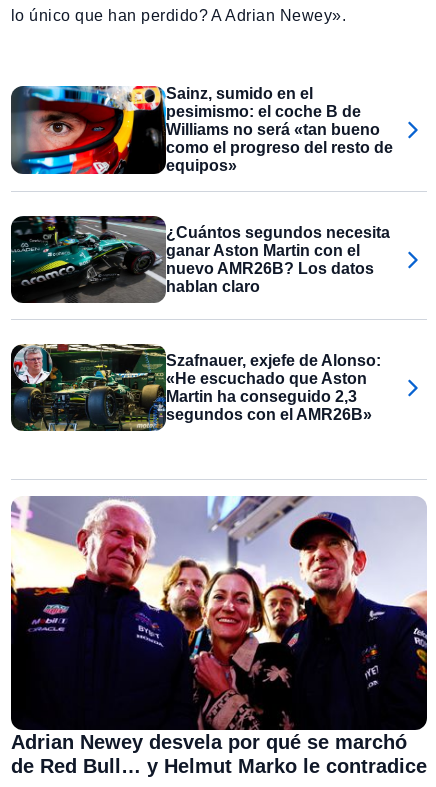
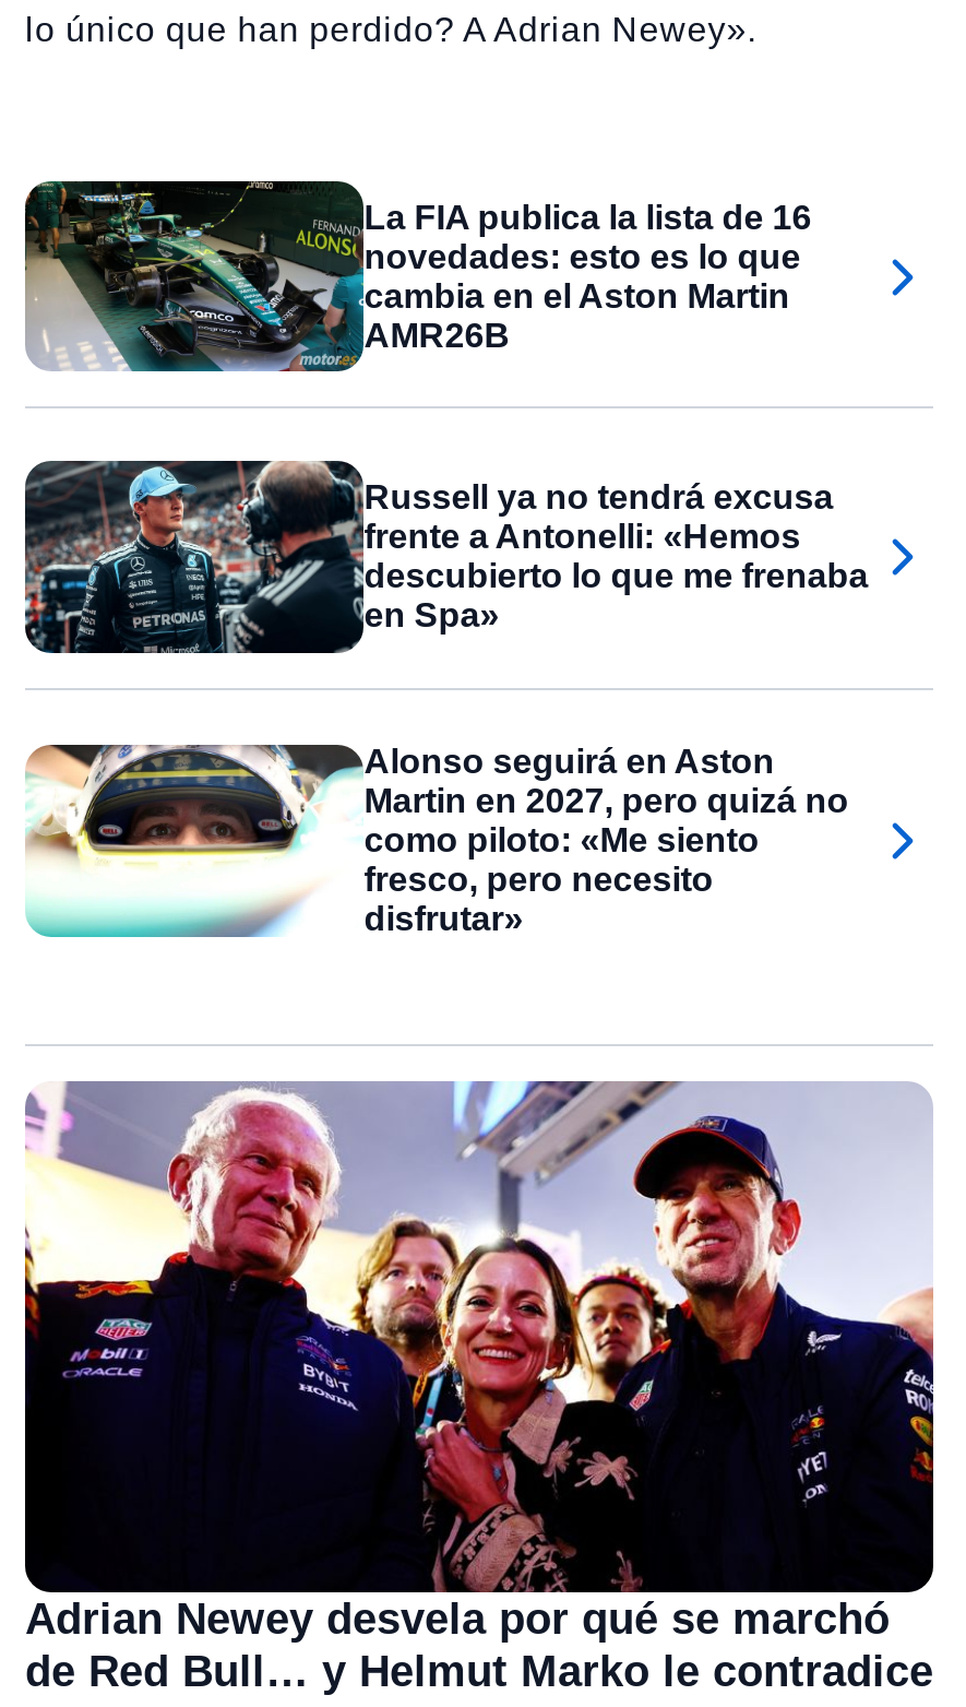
- [image]
- Sainz, sumido en el
- pesimismo: el coche B de
- Williams no será «tan bueno
- como el progreso del resto de
- equipos»
+ [image]
+ La FIA publica la lista de 16
+ novedades: esto es lo que
+ cambia en el Aston Martin
+ AMR26B

- [image]
- ¿Cuántos segundos necesita
- ganar Aston Martin con el
- nuevo AMR26B? Los datos
- hablan claro
+ [image]
+ Russell ya no tendrá excusa
+ frente a Antonelli: «Hemos
+ descubierto lo que me frenaba
+ en Spa»

- [image]
- Szafnauer, exjefe de Alonso:
- «He escuchado que Aston
- Martin ha conseguido 2,3
- segundos con el AMR26B»
+ [image]
+ Alonso seguirá en Aston
+ Martin en 2027, pero quizá no
+ como piloto: «Me siento
+ fresco, pero necesito
+ disfrutar»
